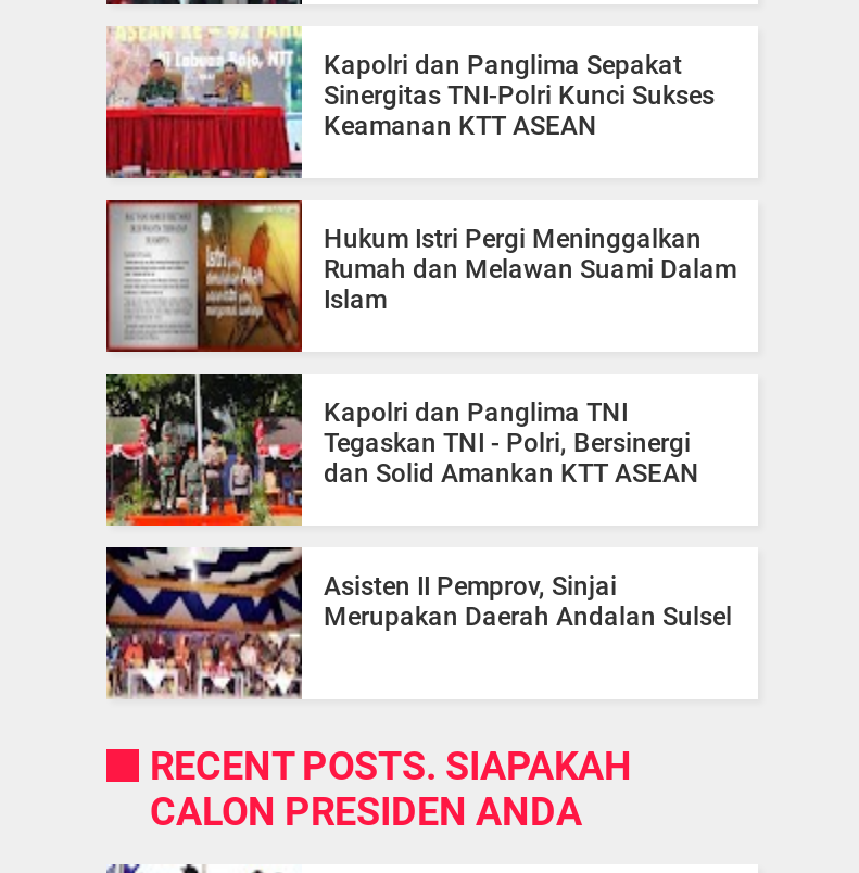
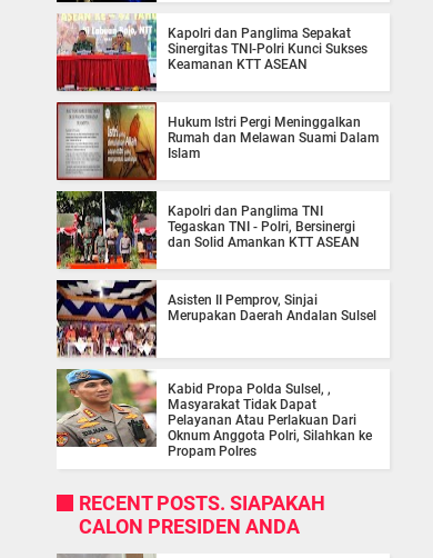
+ [image]
+ Kabid Propa Polda Sulsel, ,
+ Masyarakat Tidak Dapat
+ Pelayanan Atau Perlakuan Dari
+ Oknum Anggota Polri, Silahkan ke
+ Propam Polres
